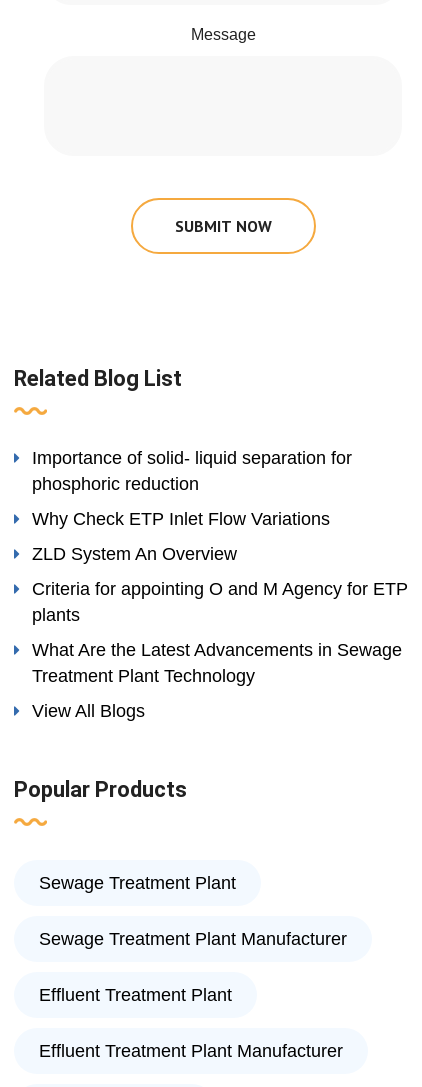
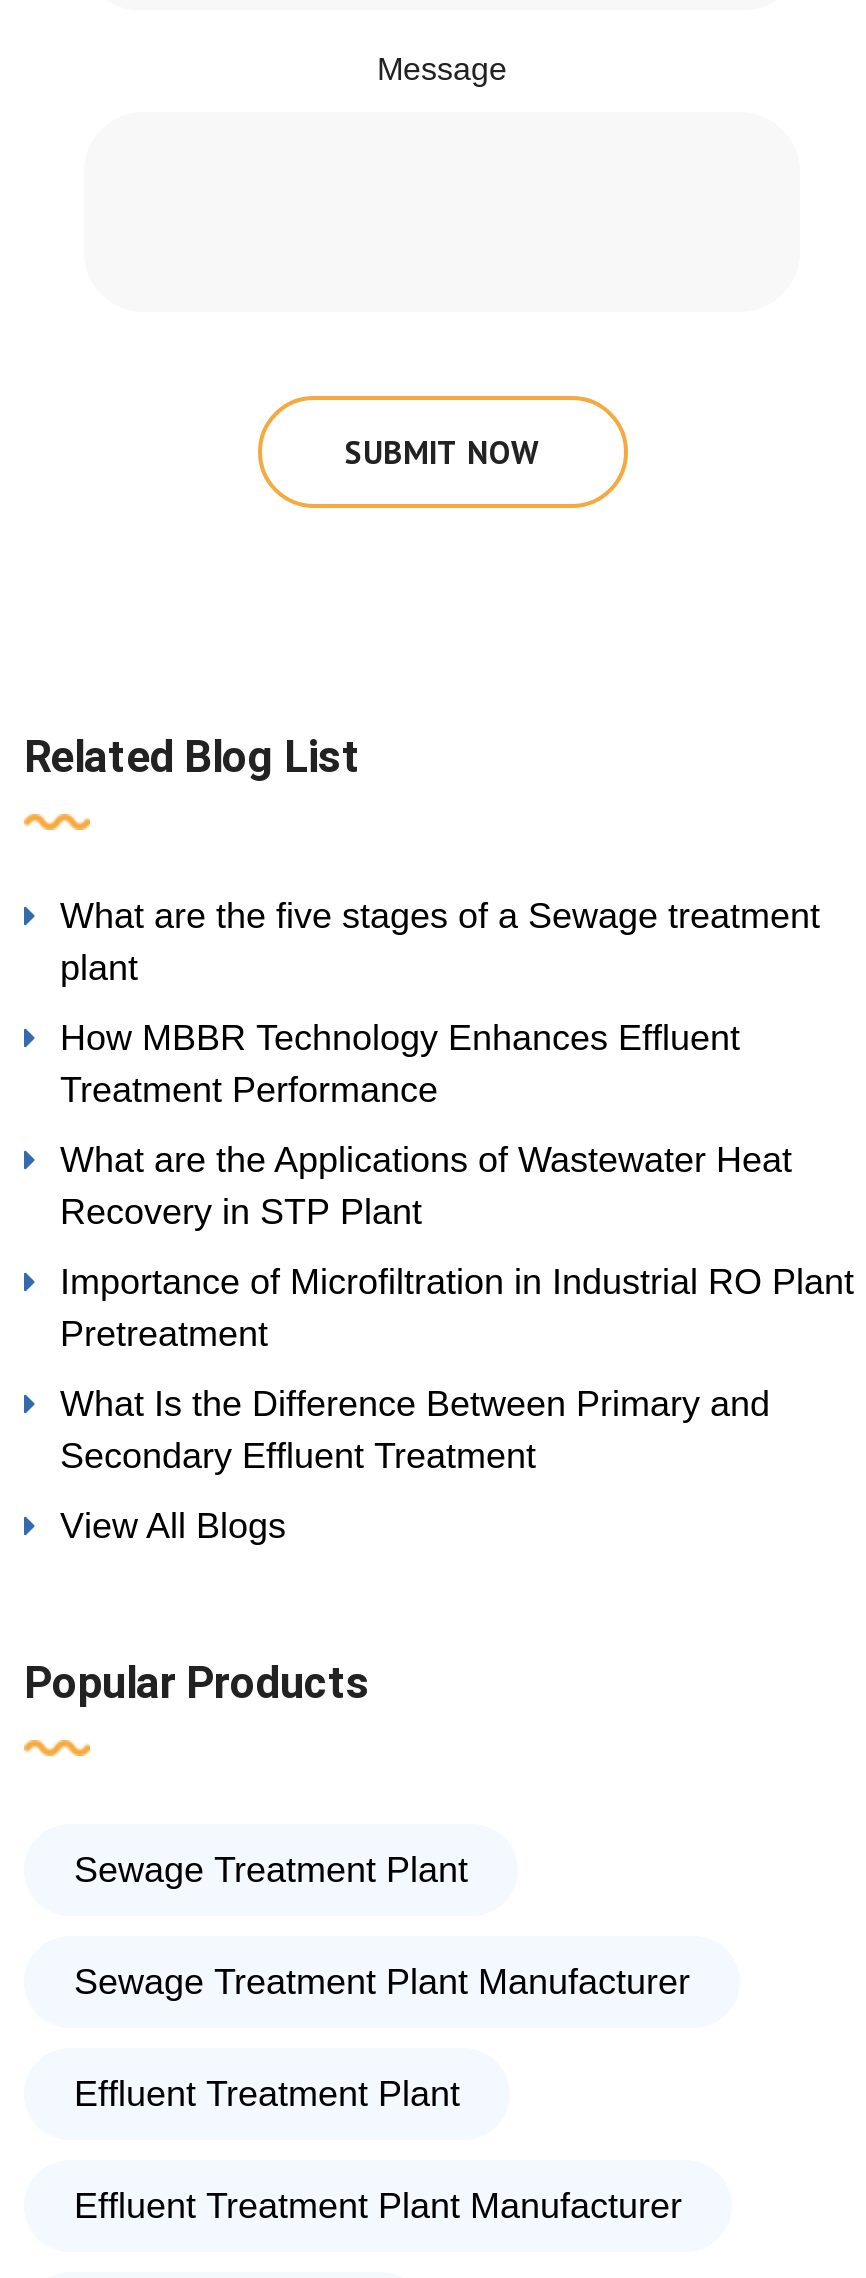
- Importance of solid- liquid separation for
- phosphoric reduction
+ What are the five stages of a Sewage treatment
+ plant

- Why Check ETP Inlet Flow Variations
+ How MBBR Technology Enhances Effluent
+ Treatment Performance

- ZLD System An Overview
+ What are the Applications of Wastewater Heat
+ Recovery in STP Plant

- Criteria for appointing O and M Agency for ETP
- plants
+ Importance of Microfiltration in Industrial RO Plant
+ Pretreatment

- What Are the Latest Advancements in Sewage
- Treatment Plant Technology
+ What Is the Difference Between Primary and
+ Secondary Effluent Treatment
